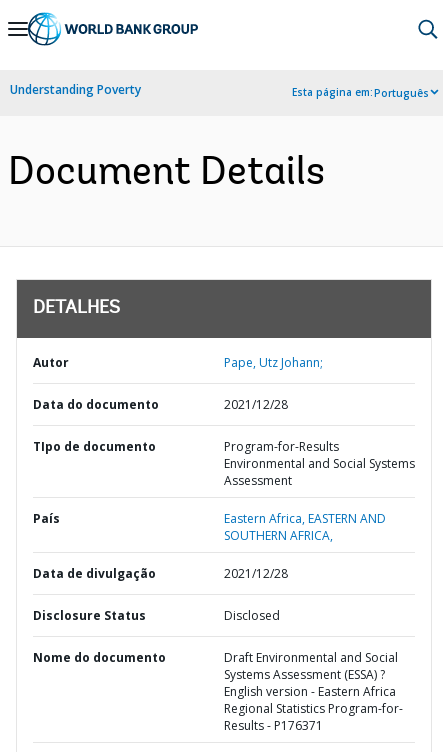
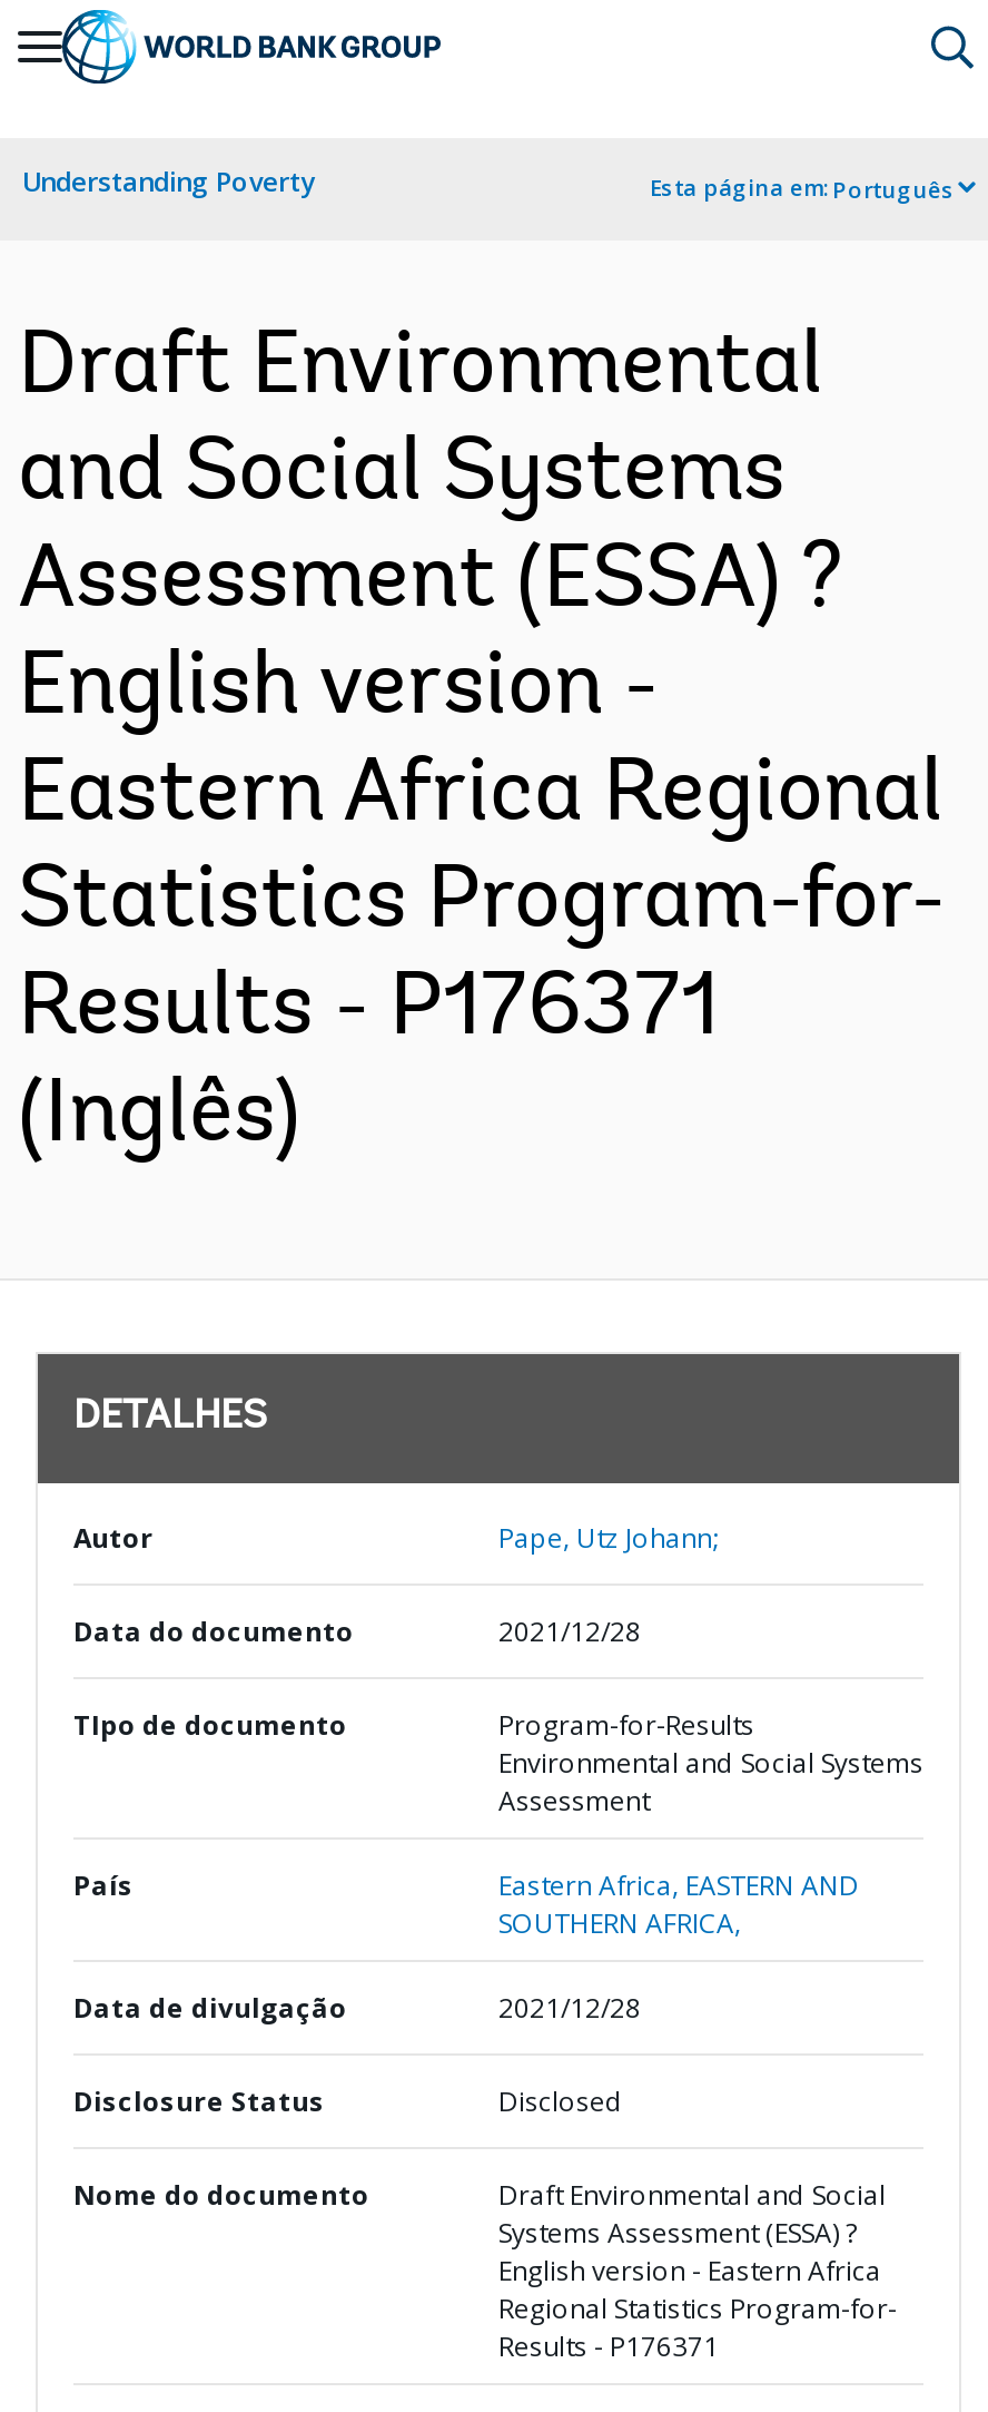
- Document Details
+ Draft Environmental
+ and Social Systems
+ Assessment (ESSA) ?
+ English version -
+ Eastern Africa Regional
+ Statistics Program-for-
+ Results - P176371
+ (Inglês)
